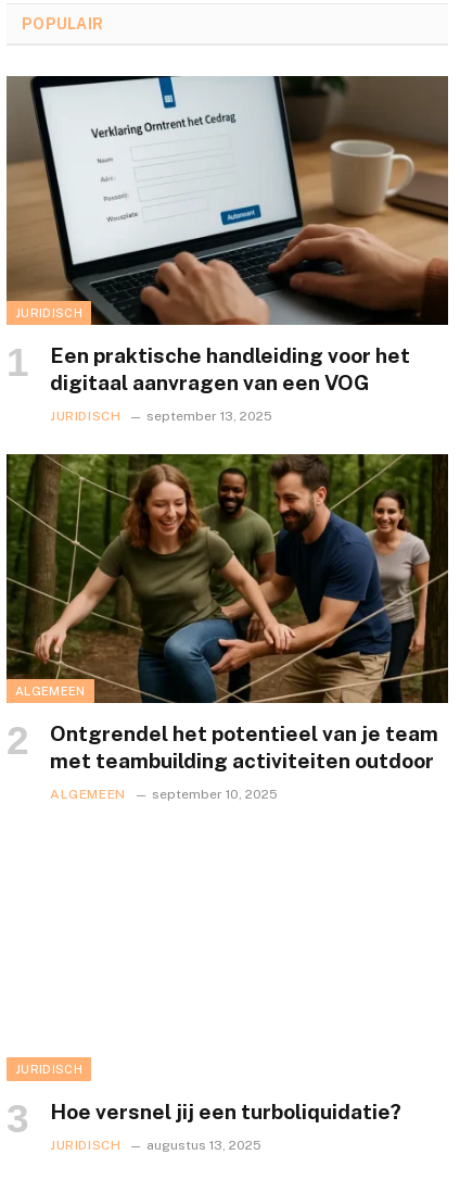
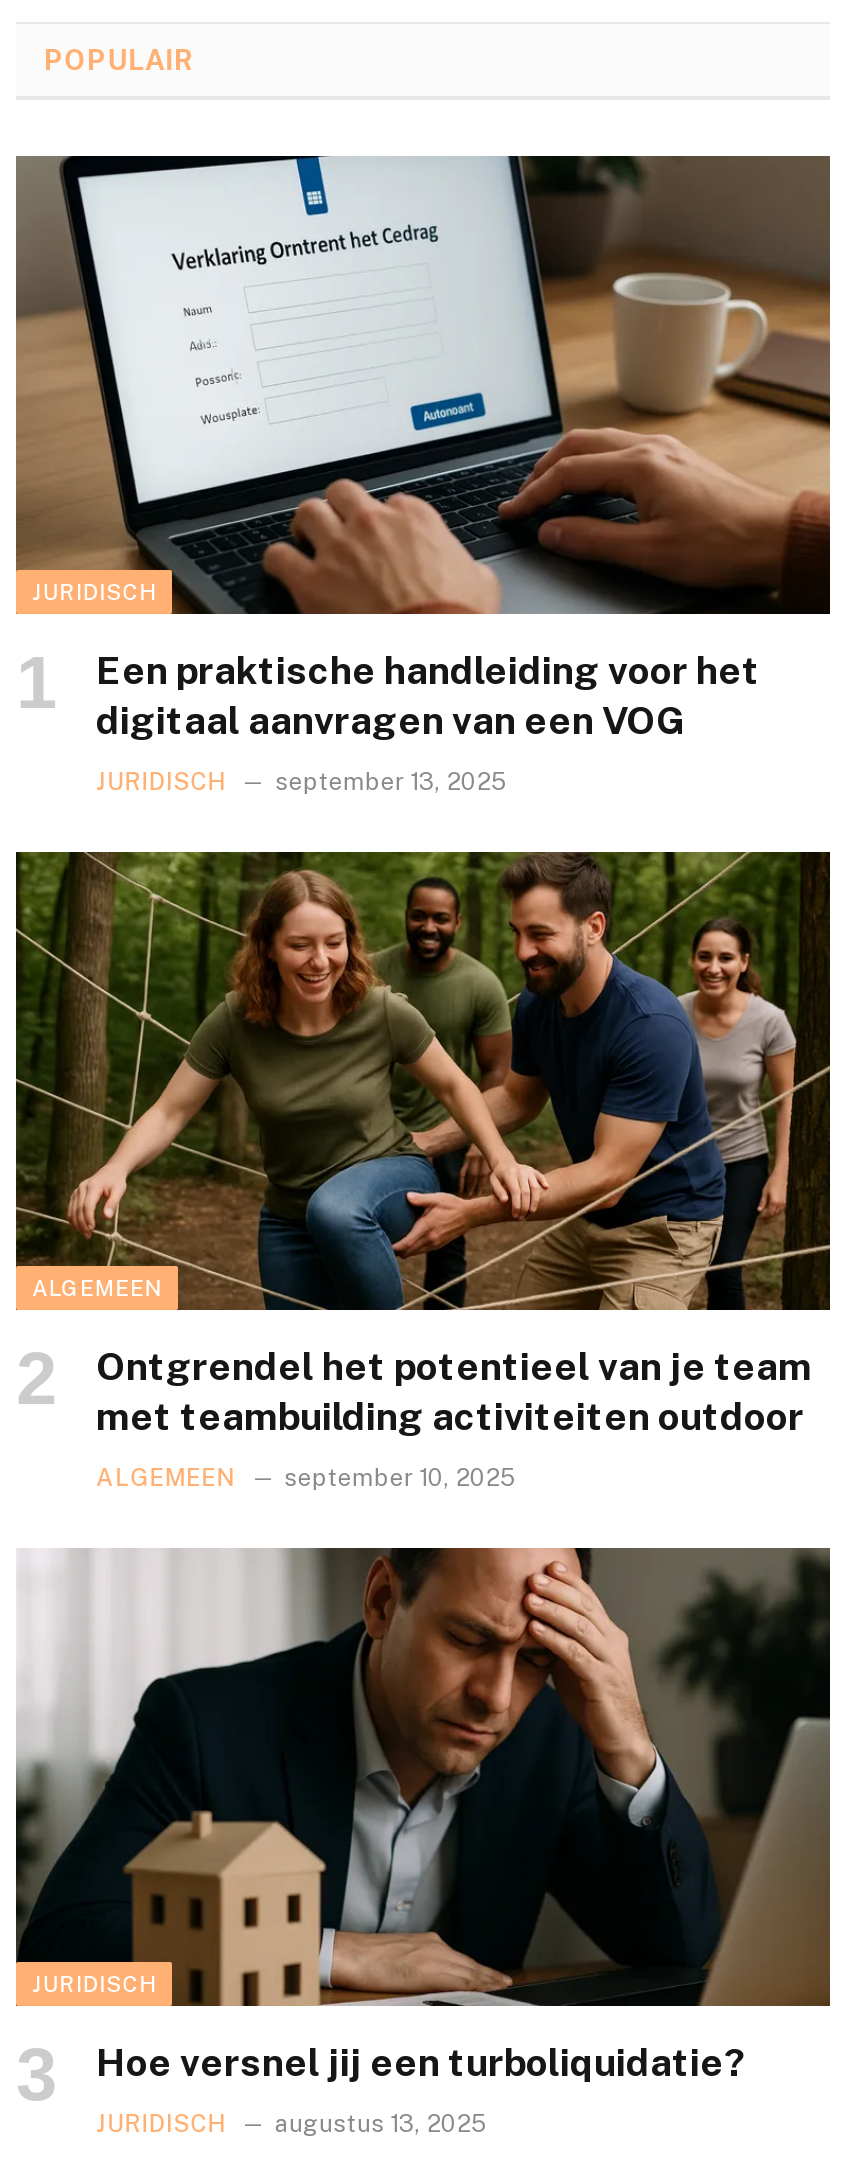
+ [image]
